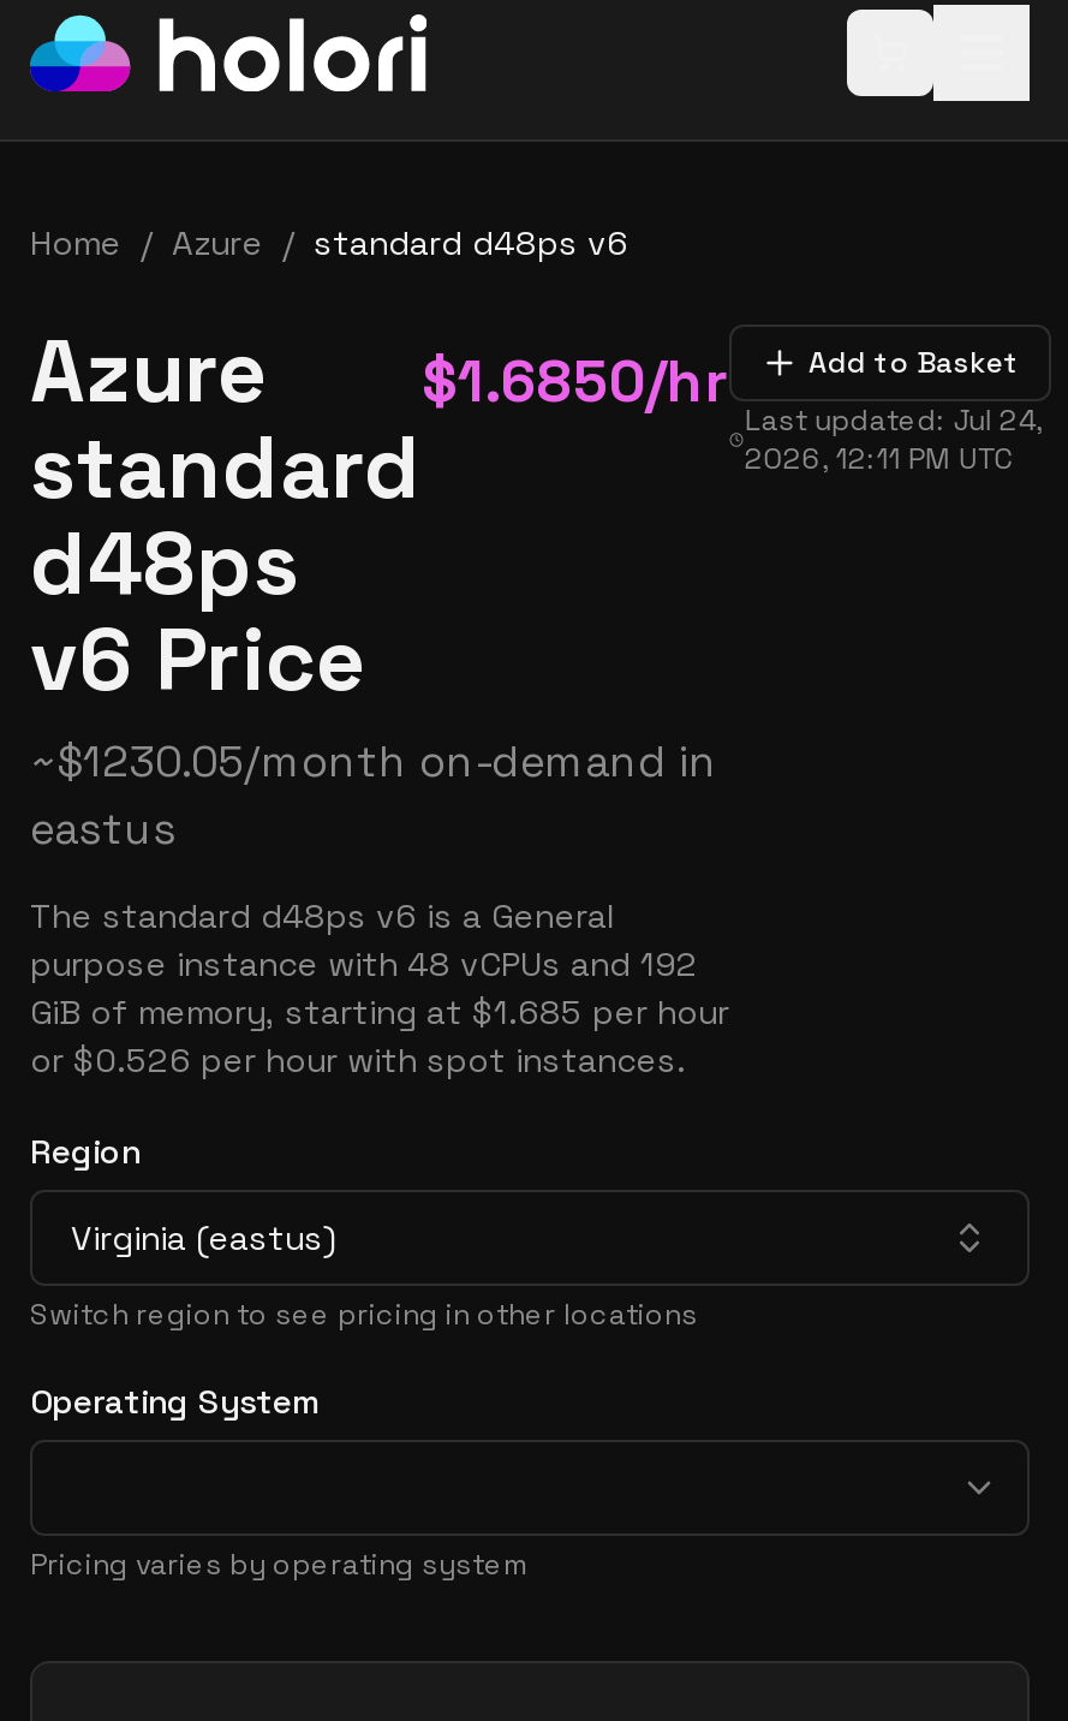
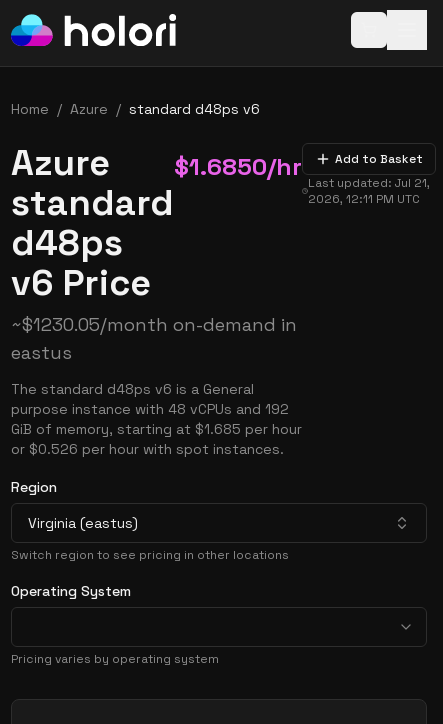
- Last updated: Jul 24,
+ Last updated: Jul 21,
